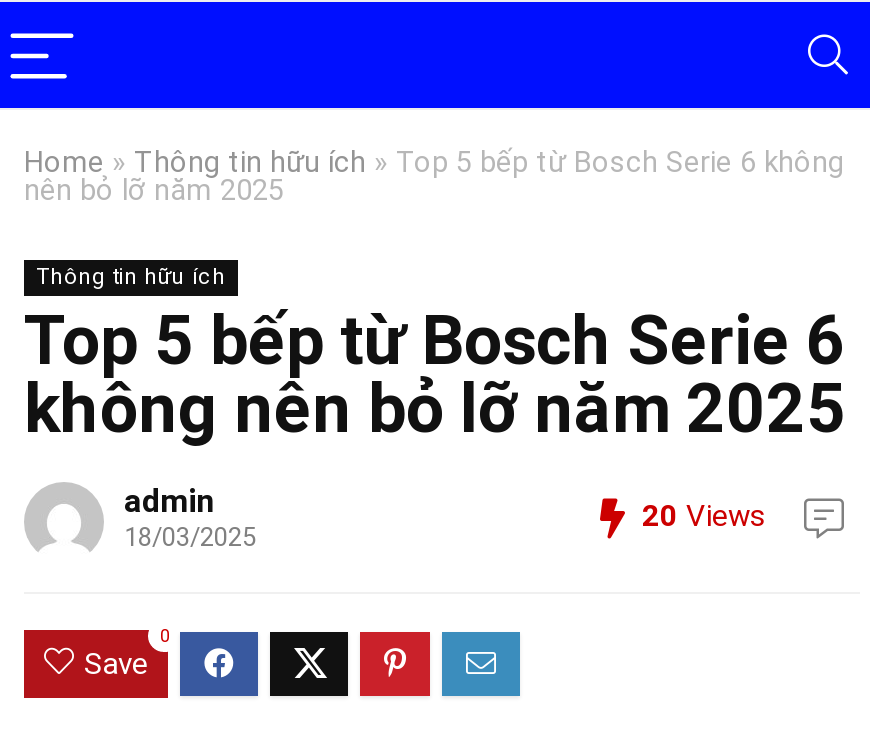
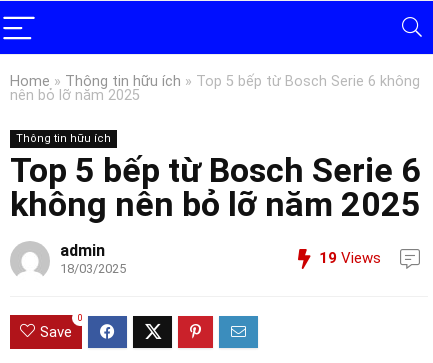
- 20 Views
+ 19 Views
